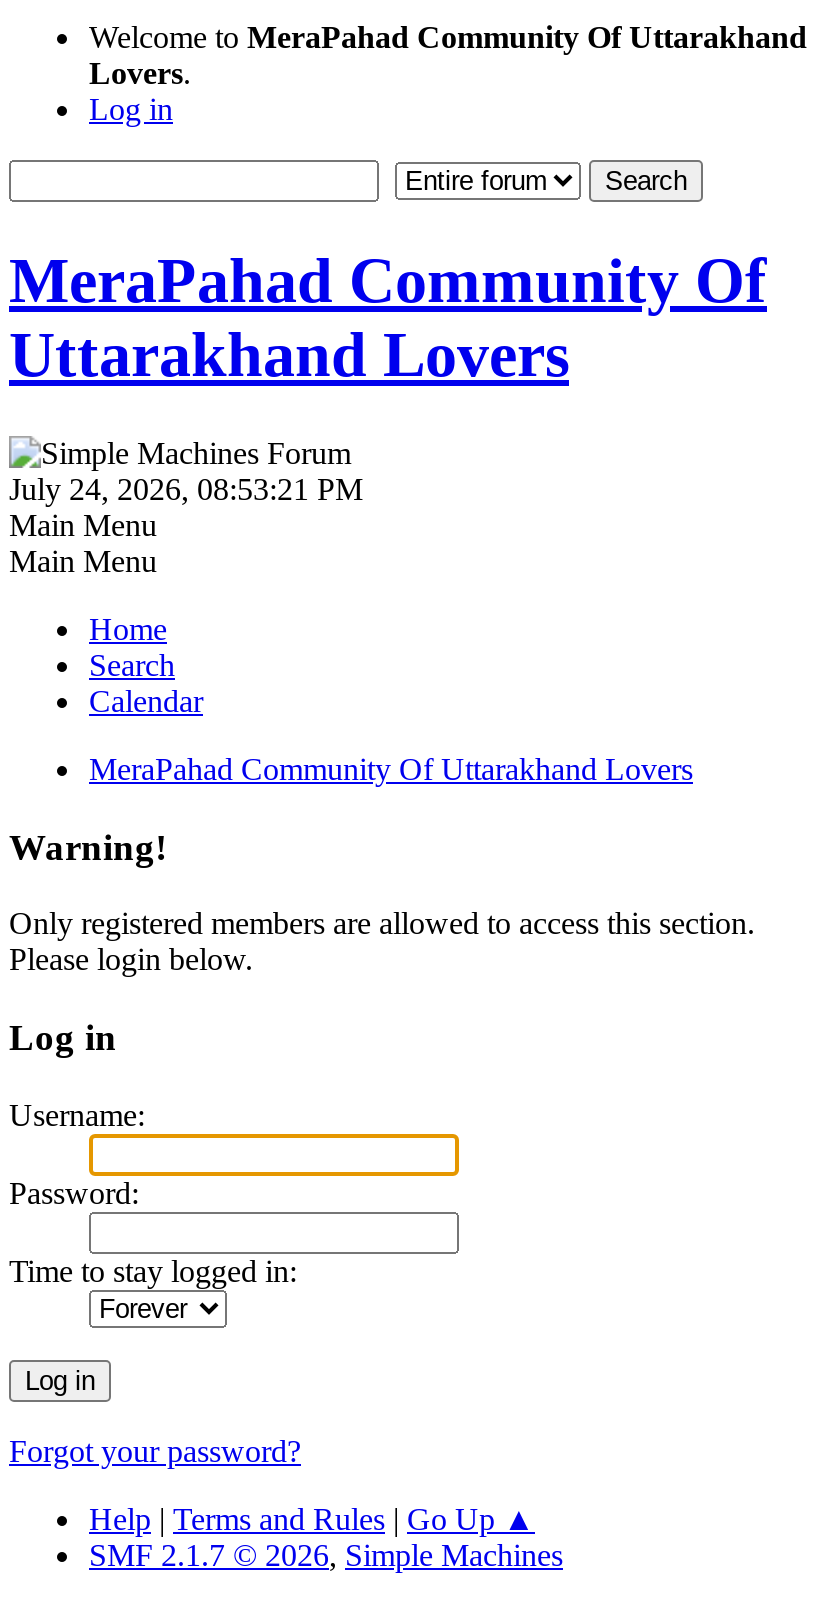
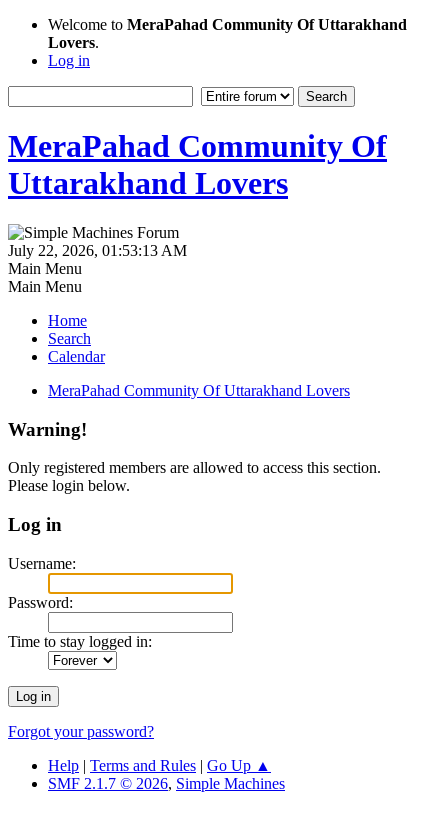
- July 24, 2026, 08:53:21 PM
+ July 22, 2026, 01:53:13 AM
